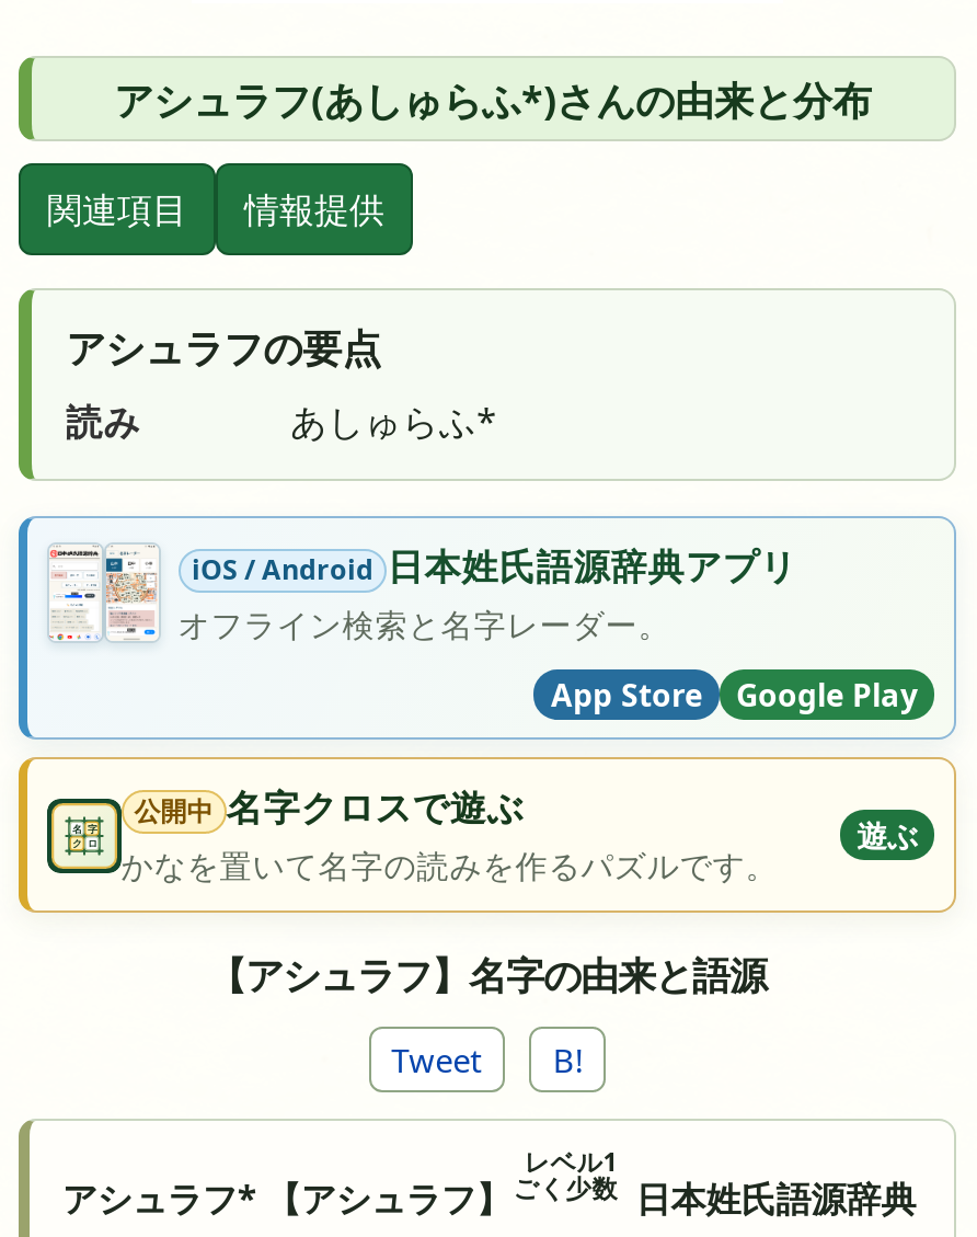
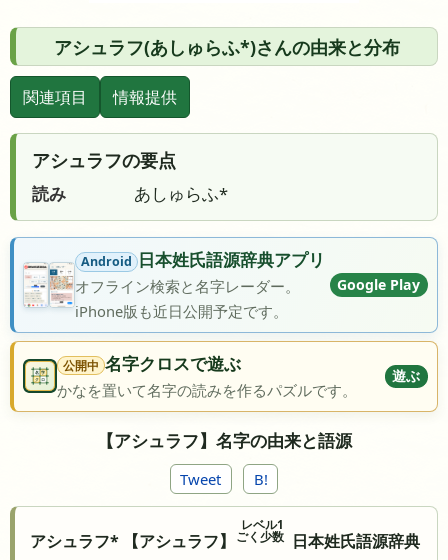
- [image]
- iOS / Android 日本姓氏語源辞典アプリ
+ [image]
+ Android 日本姓氏語源辞典アプリ

- App Store
+ iPhone版も近日公開予定です。

moved up: Google Play
